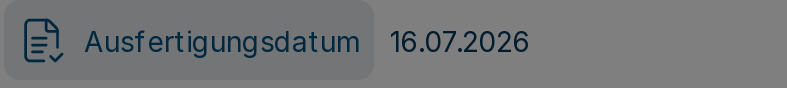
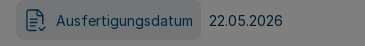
- Ausfertigungsdatum 16.07.2026
+ Ausfertigungsdatum 22.05.2026
